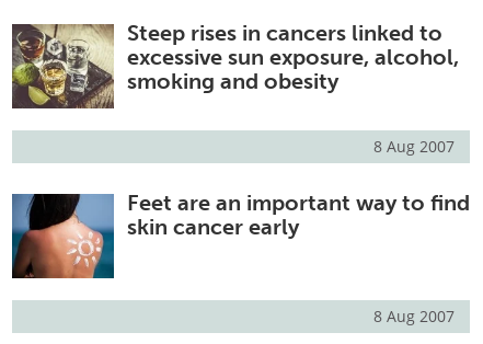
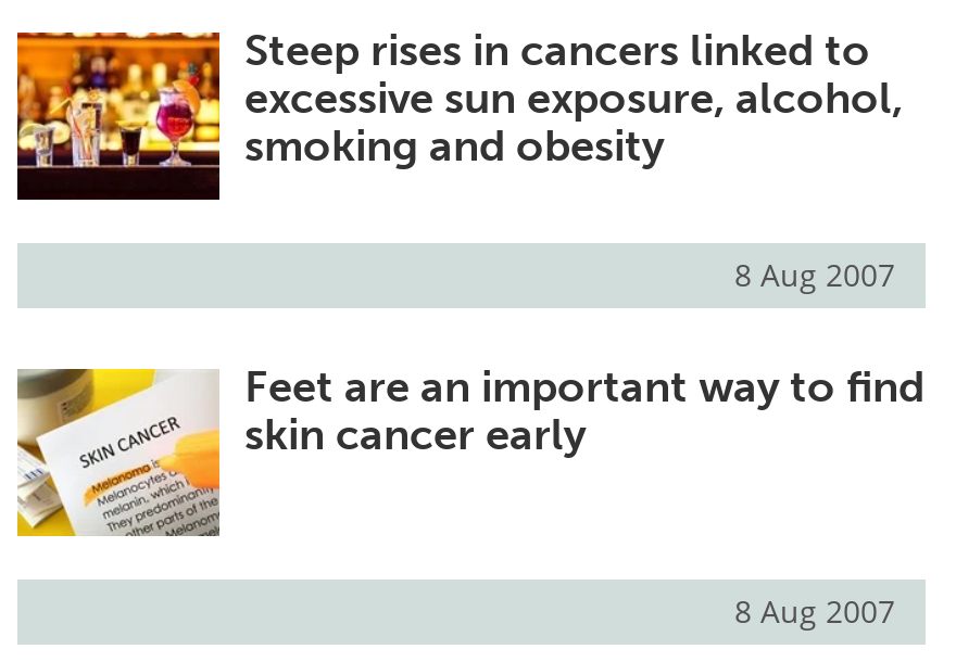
- [image]
+ [image]

- [image]
+ [image]
